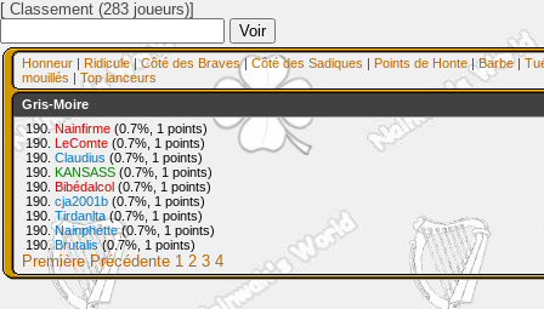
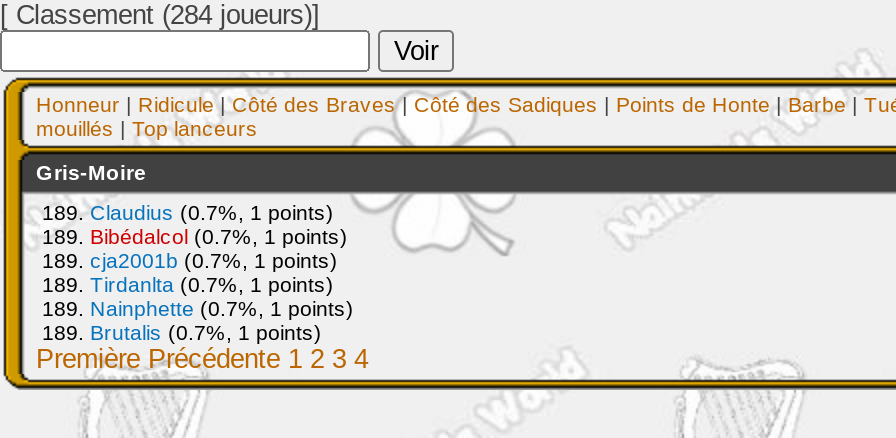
- [ Classement (283 joueurs)]
+ [ Classement (284 joueurs)]

- 190. Nainfirme (0.7%, 1 points)
- 190. LeComte (0.7%, 1 points)
- 190. Claudius (0.7%, 1 points)
- 190. KANSASS (0.7%, 1 points)
- 190. Bibédalcol (0.7%, 1 points)
- 190. cja2001b (0.7%, 1 points)
- 190. Tirdanlta (0.7%, 1 points)
- 190. Nainphette (0.7%, 1 points)
- 190. Brutalis (0.7%, 1 points)
+ 189. Claudius (0.7%, 1 points)
+ 189. Bibédalcol (0.7%, 1 points)
+ 189. cja2001b (0.7%, 1 points)
+ 189. Tirdanlta (0.7%, 1 points)
+ 189. Nainphette (0.7%, 1 points)
+ 189. Brutalis (0.7%, 1 points)
